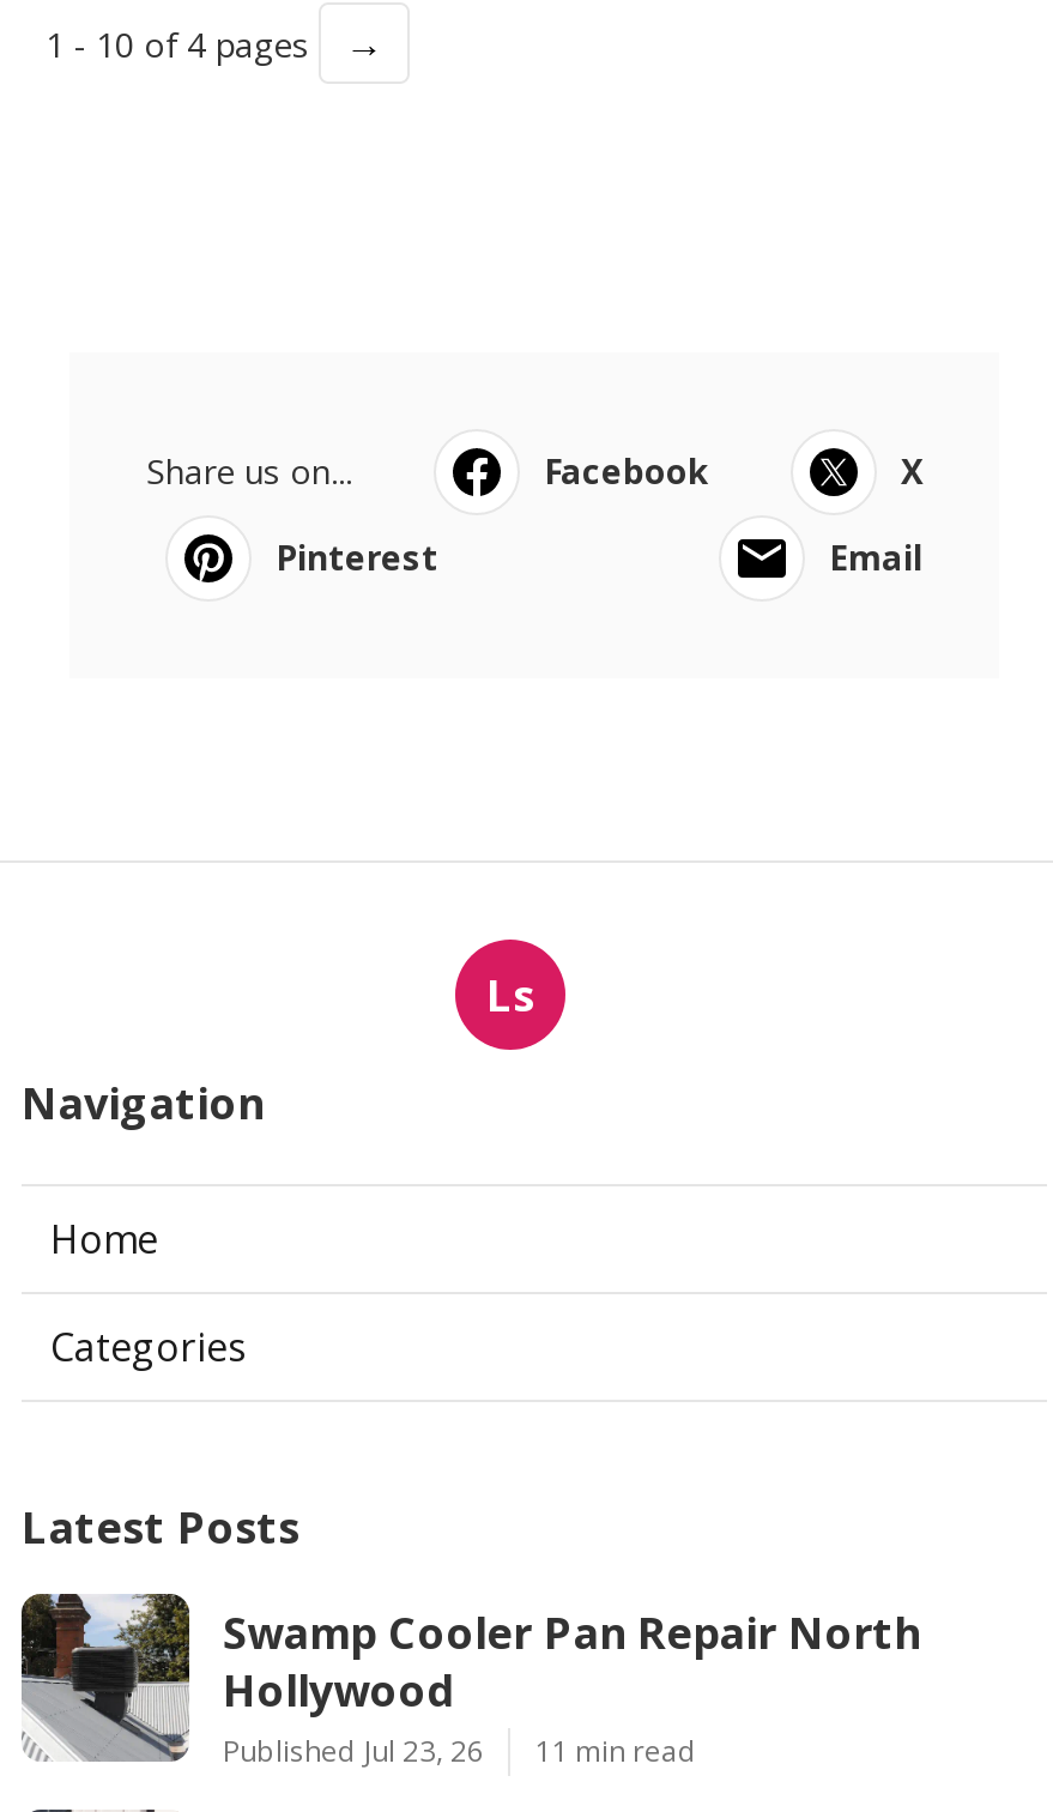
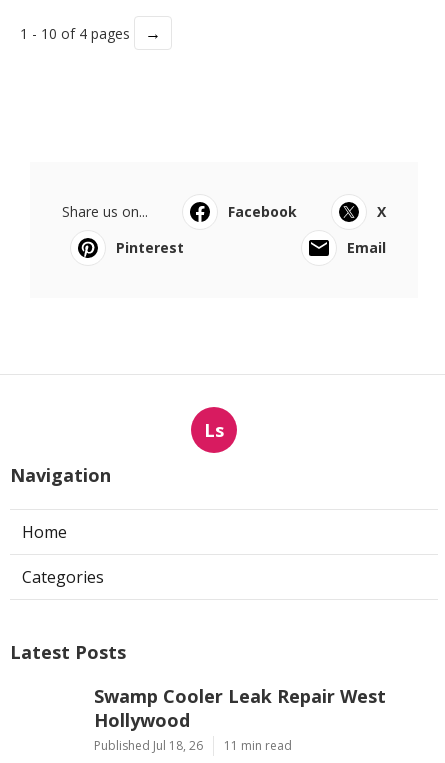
- [image]

- Swamp Cooler Pan Repair North
+ Swamp Cooler Leak Repair West

- Published Jul 23, 26
+ Published Jul 18, 26
